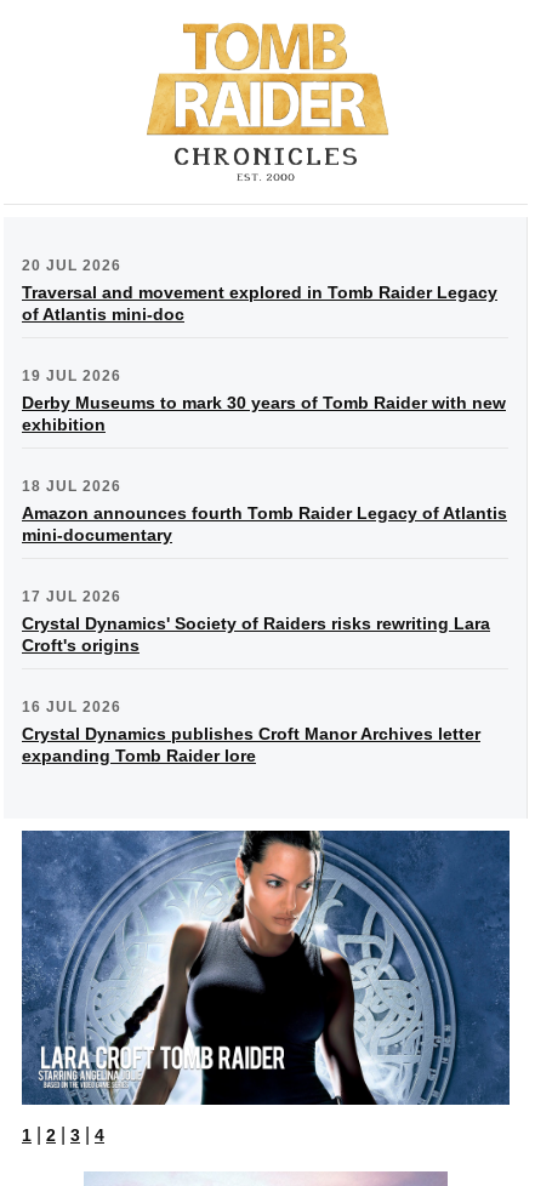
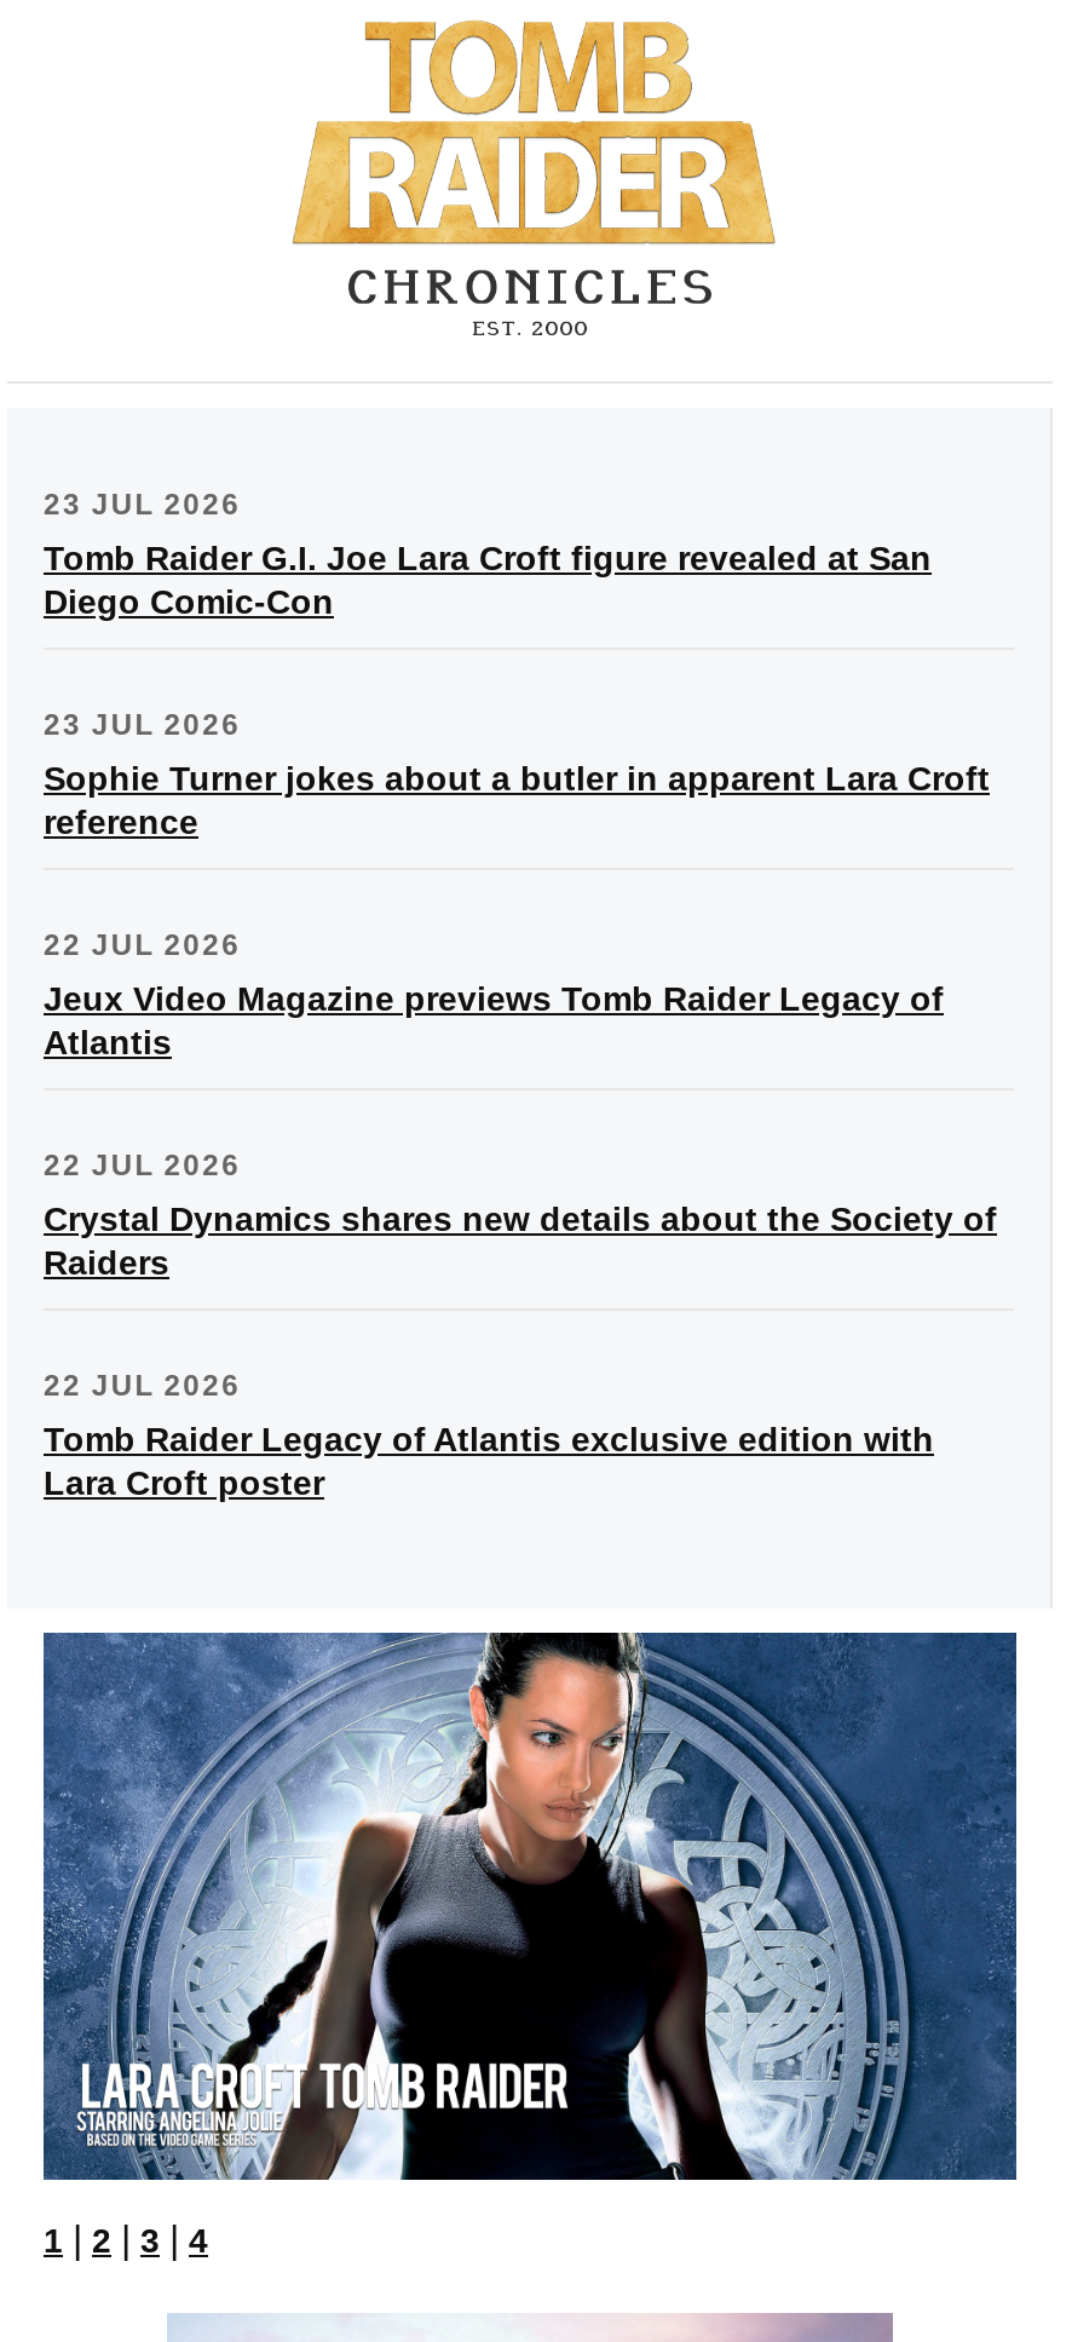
- 20 JUL 2026
- Traversal and movement explored in Tomb Raider Legacy
- of Atlantis mini-doc
+ 23 JUL 2026
+ Tomb Raider G.I. Joe Lara Croft figure revealed at San
+ Diego Comic-Con

- 19 JUL 2026
- Derby Museums to mark 30 years of Tomb Raider with new
- exhibition
+ 23 JUL 2026
+ Sophie Turner jokes about a butler in apparent Lara Croft
+ reference

- 18 JUL 2026
- Amazon announces fourth Tomb Raider Legacy of Atlantis
- mini-documentary
+ 22 JUL 2026
+ Jeux Video Magazine previews Tomb Raider Legacy of
+ Atlantis

- 17 JUL 2026
- Crystal Dynamics' Society of Raiders risks rewriting Lara
- Croft's origins
+ 22 JUL 2026
+ Crystal Dynamics shares new details about the Society of
+ Raiders

- 16 JUL 2026
- Crystal Dynamics publishes Croft Manor Archives letter
- expanding Tomb Raider lore
+ 22 JUL 2026
+ Tomb Raider Legacy of Atlantis exclusive edition with
+ Lara Croft poster
